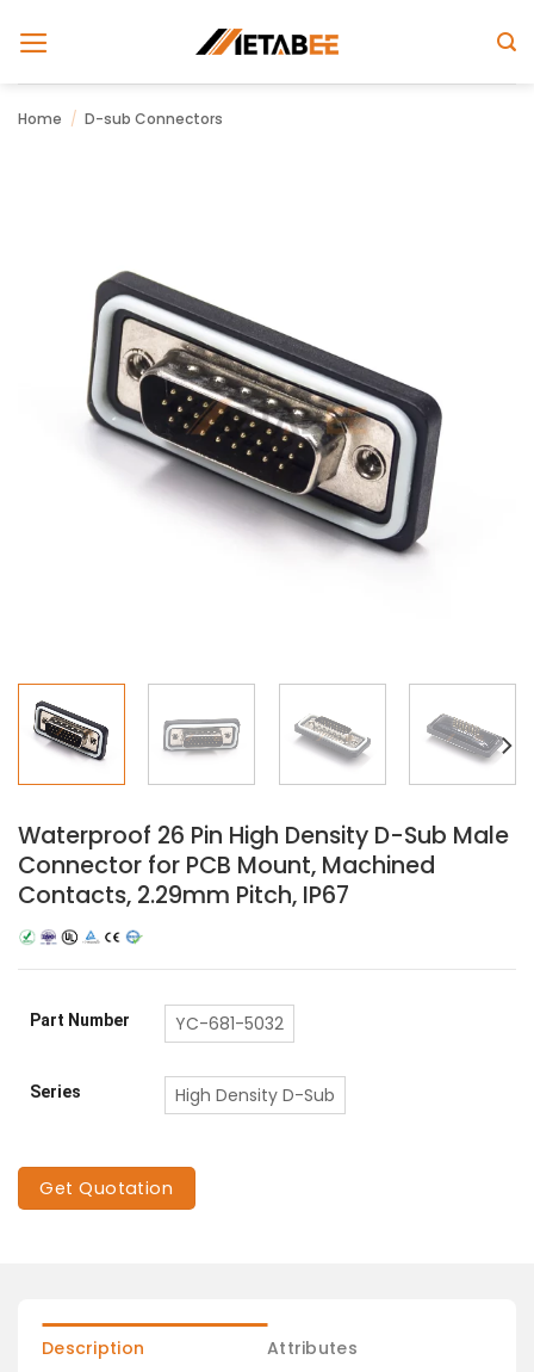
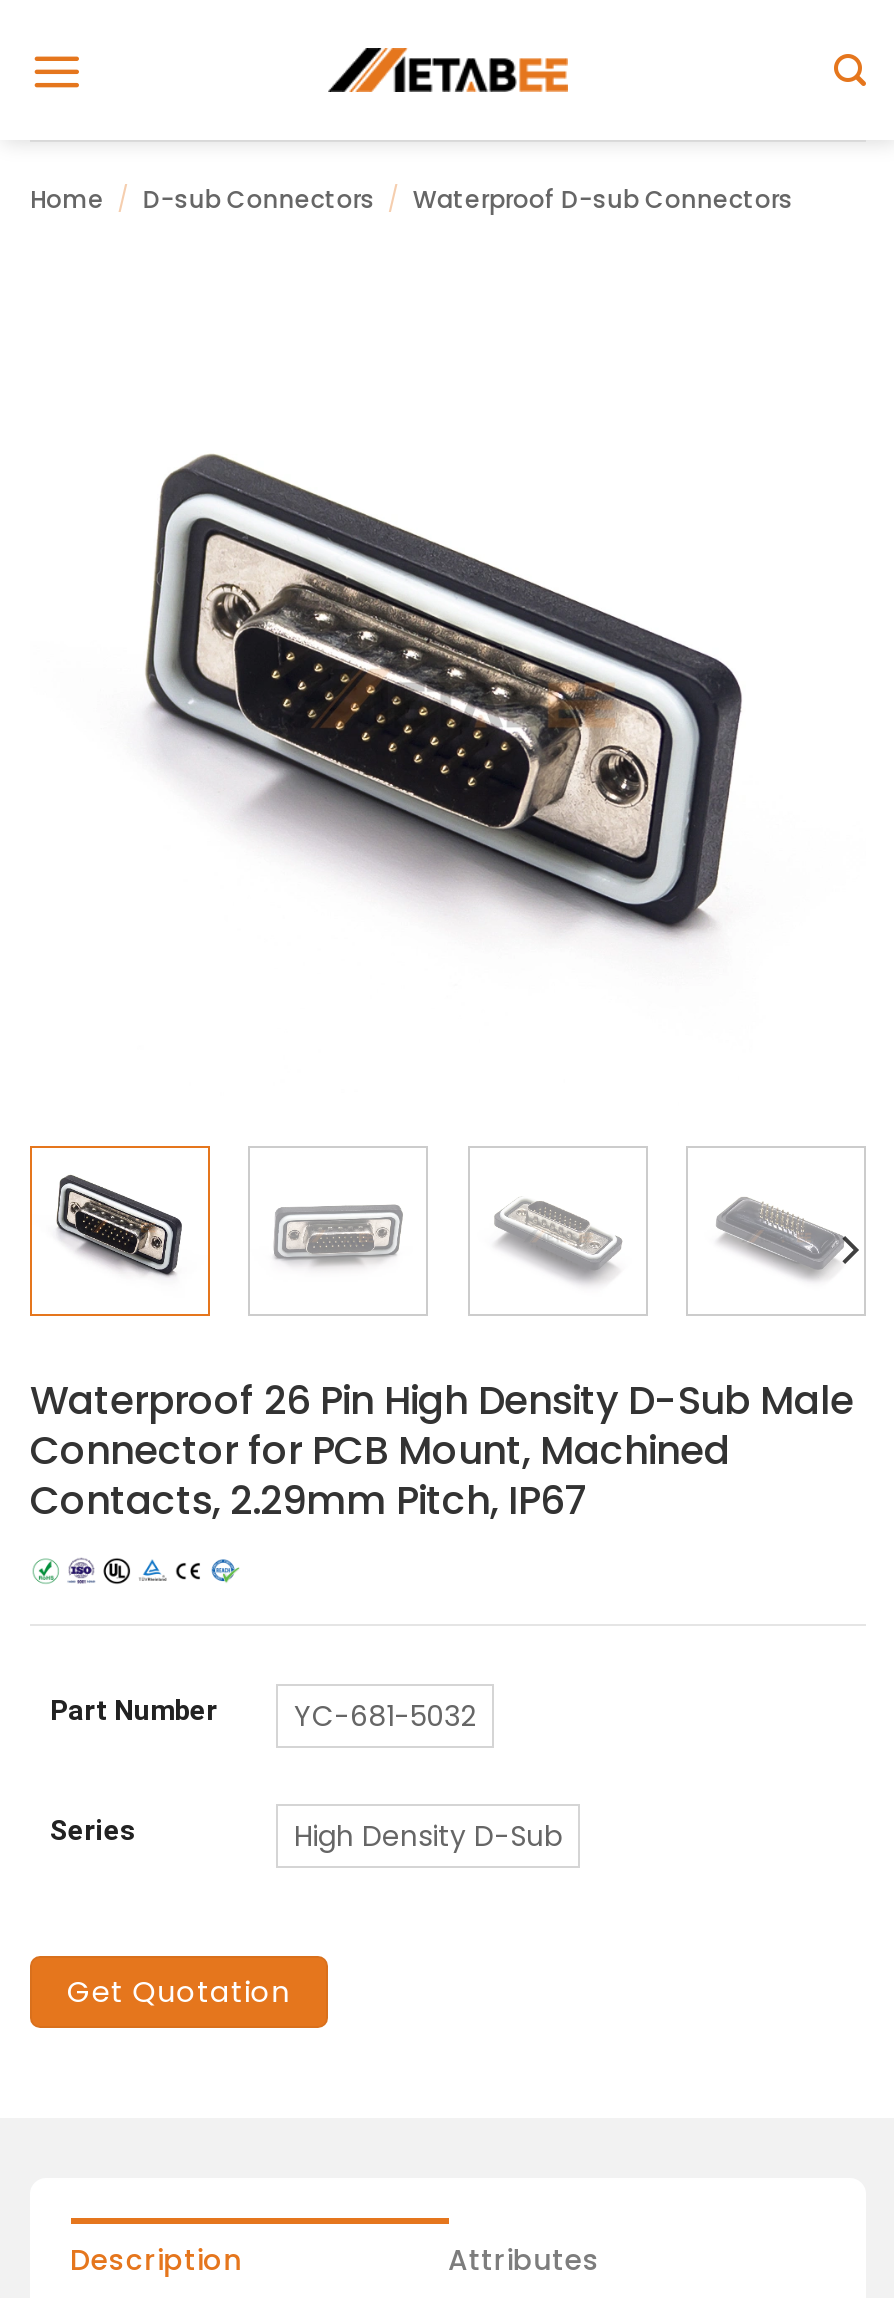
- Home / D-sub Connectors
+ Home / D-sub Connectors / Waterproof D-sub Connectors
